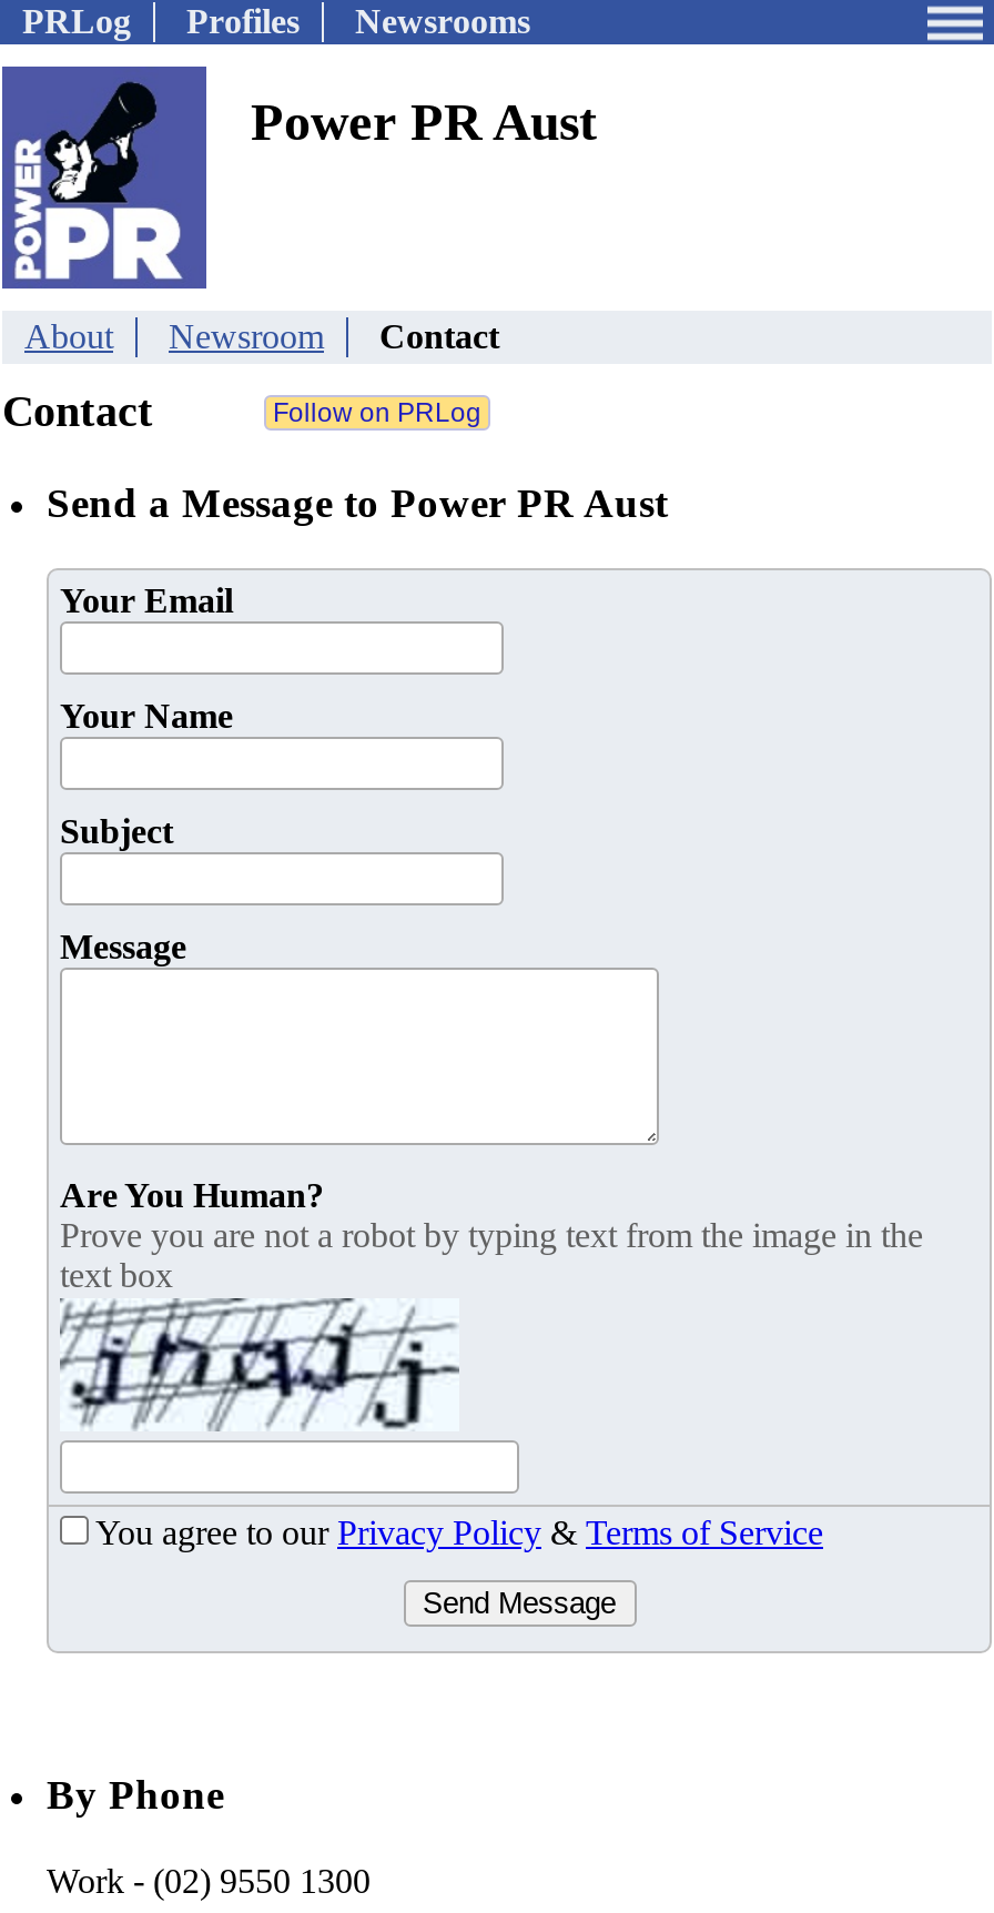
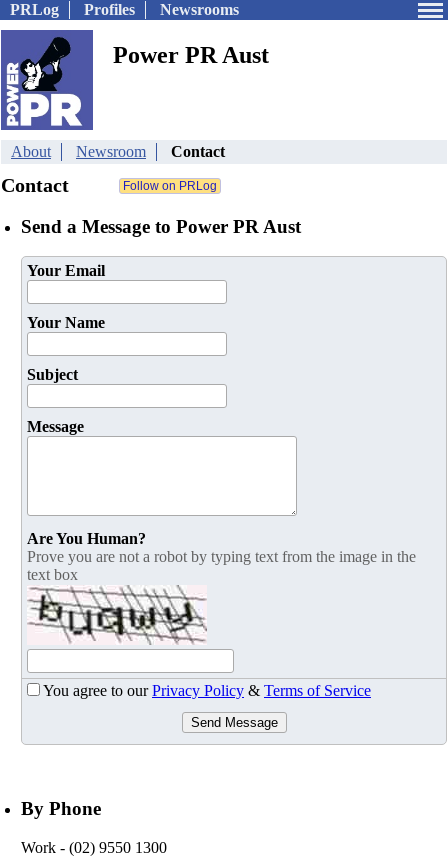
- [image]
+ [image]
